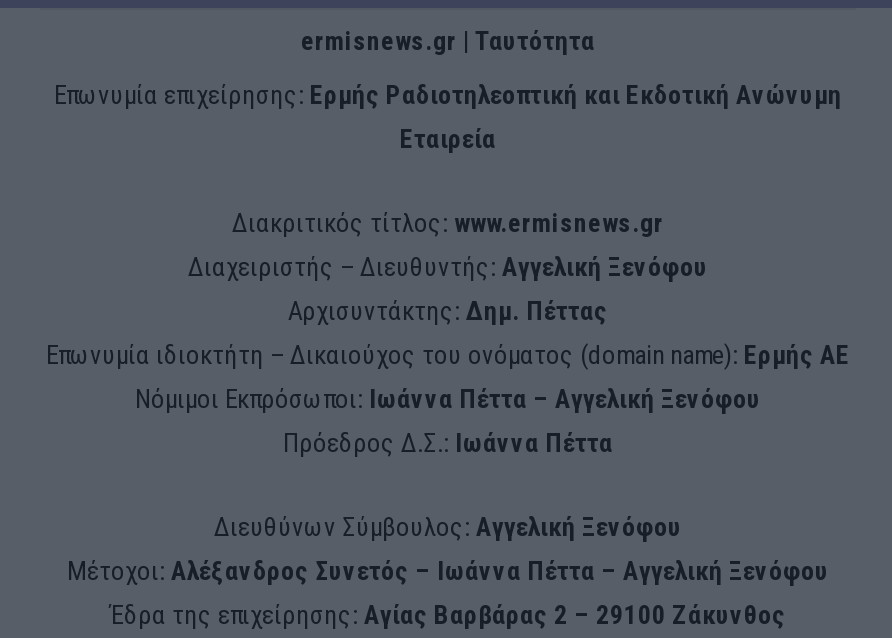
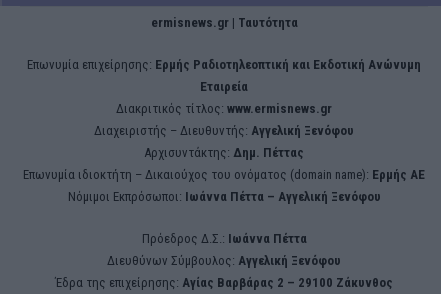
- Μέτοχοι: Αλέξανδρος Συνετός – Iωάννα Πέττα – Αγγελική Ξενόφου
